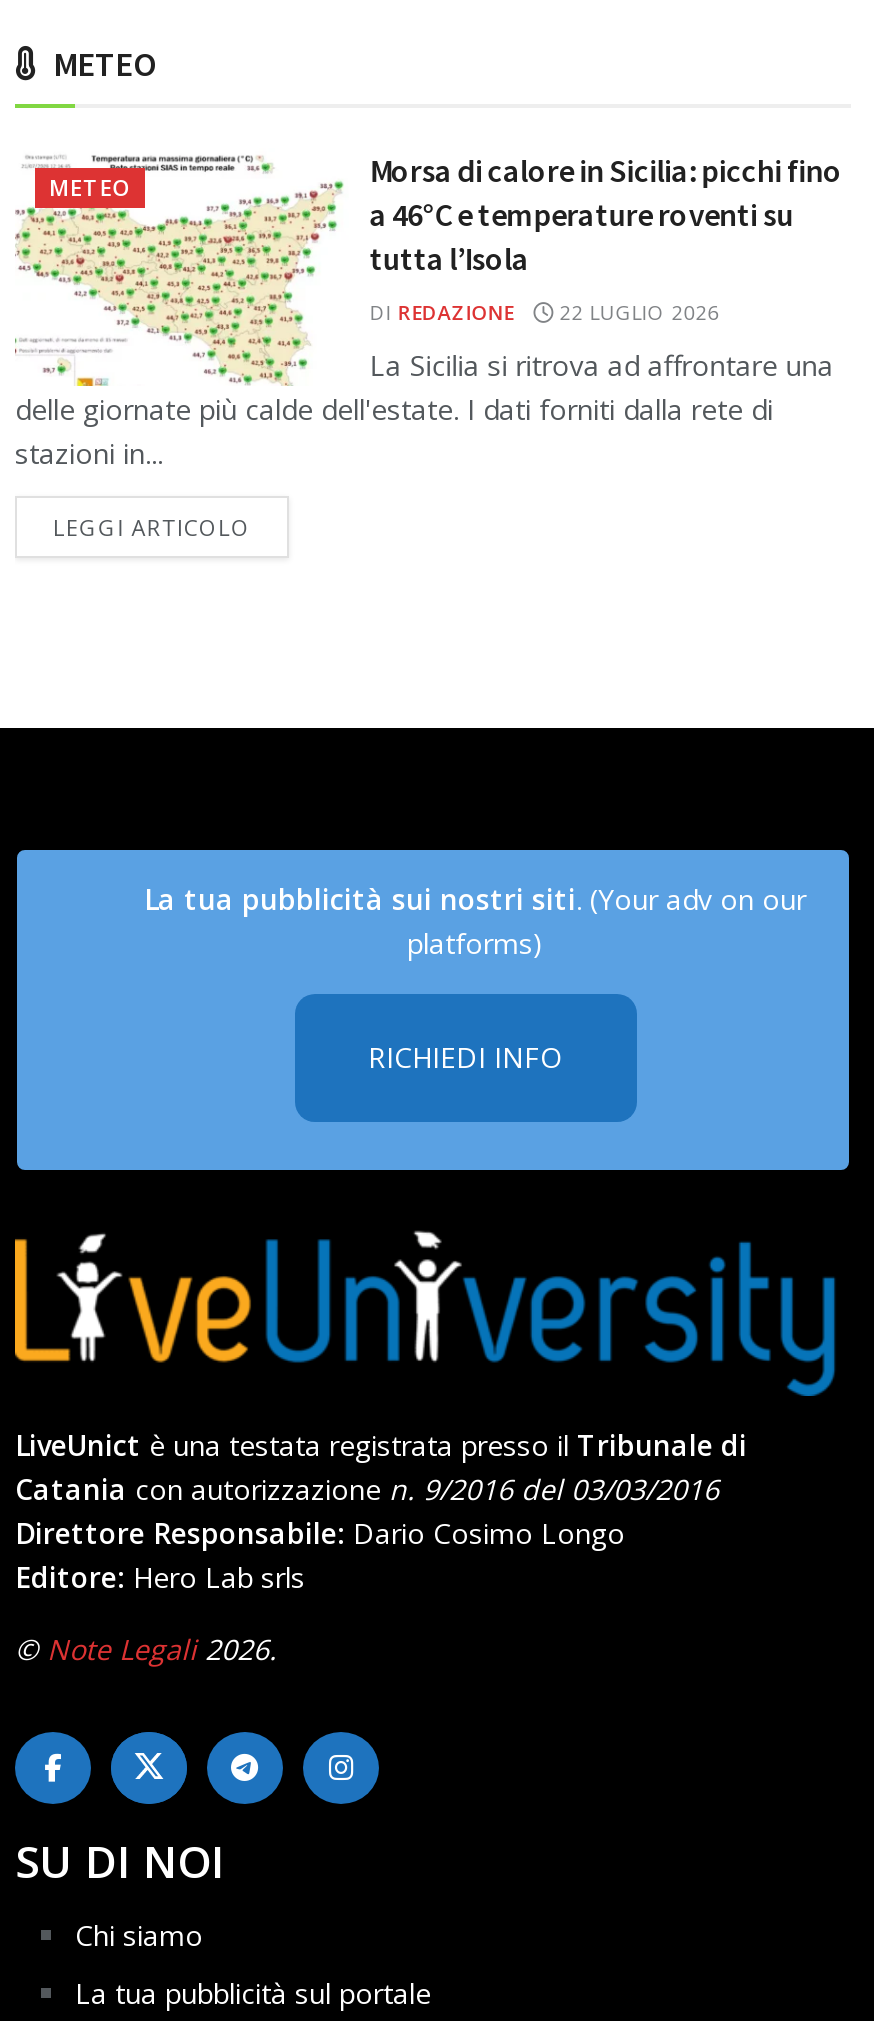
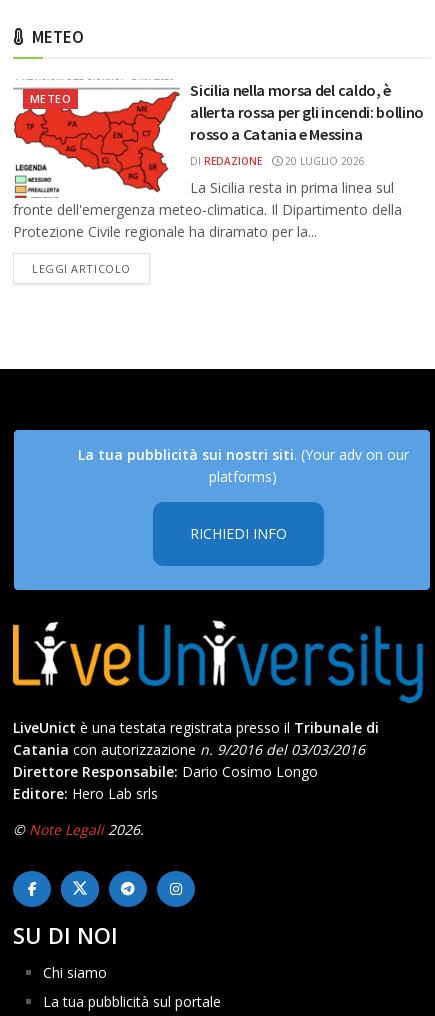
- [image]
- La Sicilia si ritrova ad affrontare una
- delle giornate più calde dell'estate. I dati forniti dalla rete di
- stazioni in...
+ [image]
+ La Sicilia resta in prima linea sul
+ fronte dell'emergenza meteo-climatica. Il Dipartimento della
+ Protezione Civile regionale ha diramato per la...

- Morsa di calore in Sicilia: picchi fino
- a 46°C e temperature roventi su
- tutta l’Isola
+ Sicilia nella morsa del caldo, è
+ allerta rossa per gli incendi: bollino
+ rosso a Catania e Messina

- DI REDAZIONE 22 LUGLIO 2026
+ DI REDAZIONE 20 LUGLIO 2026
